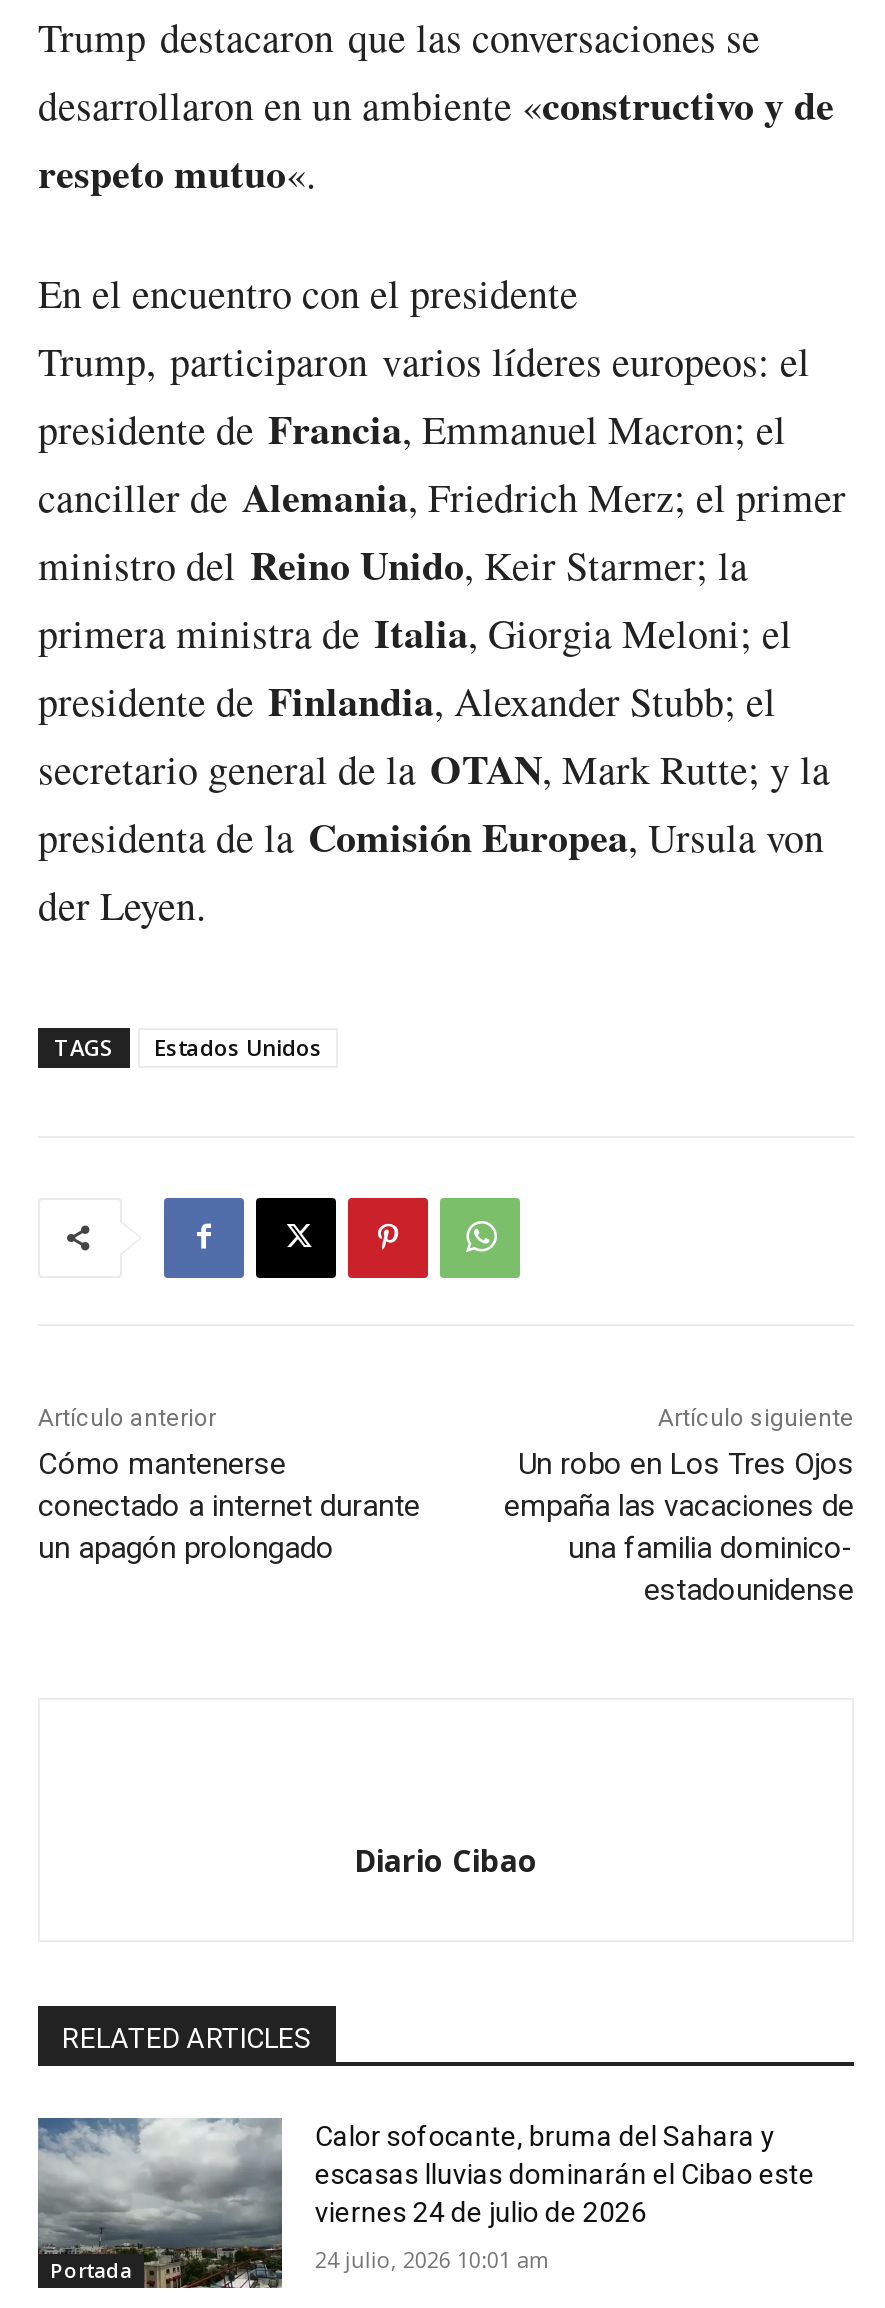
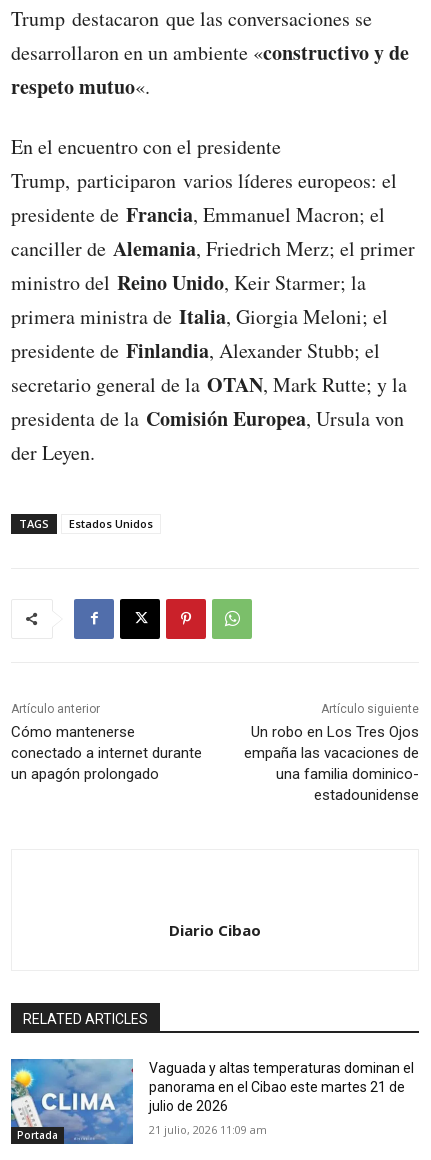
- [image]
- Calor sofocante, bruma del Sahara y
- escasas lluvias dominarán el Cibao este
- viernes 24 de julio de 2026
+ [image]
+ Vaguada y altas temperaturas dominan el
+ panorama en el Cibao este martes 21 de
+ julio de 2026

- 24 julio, 2026 10:01 am
+ 21 julio, 2026 11:09 am
